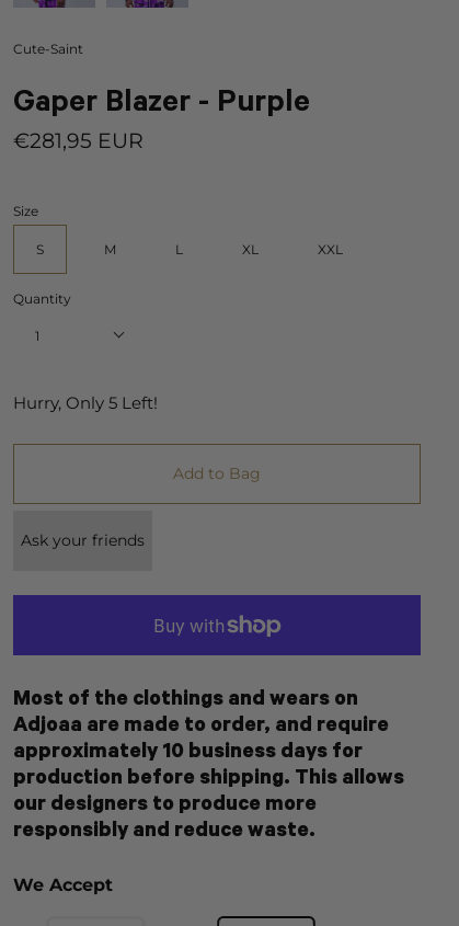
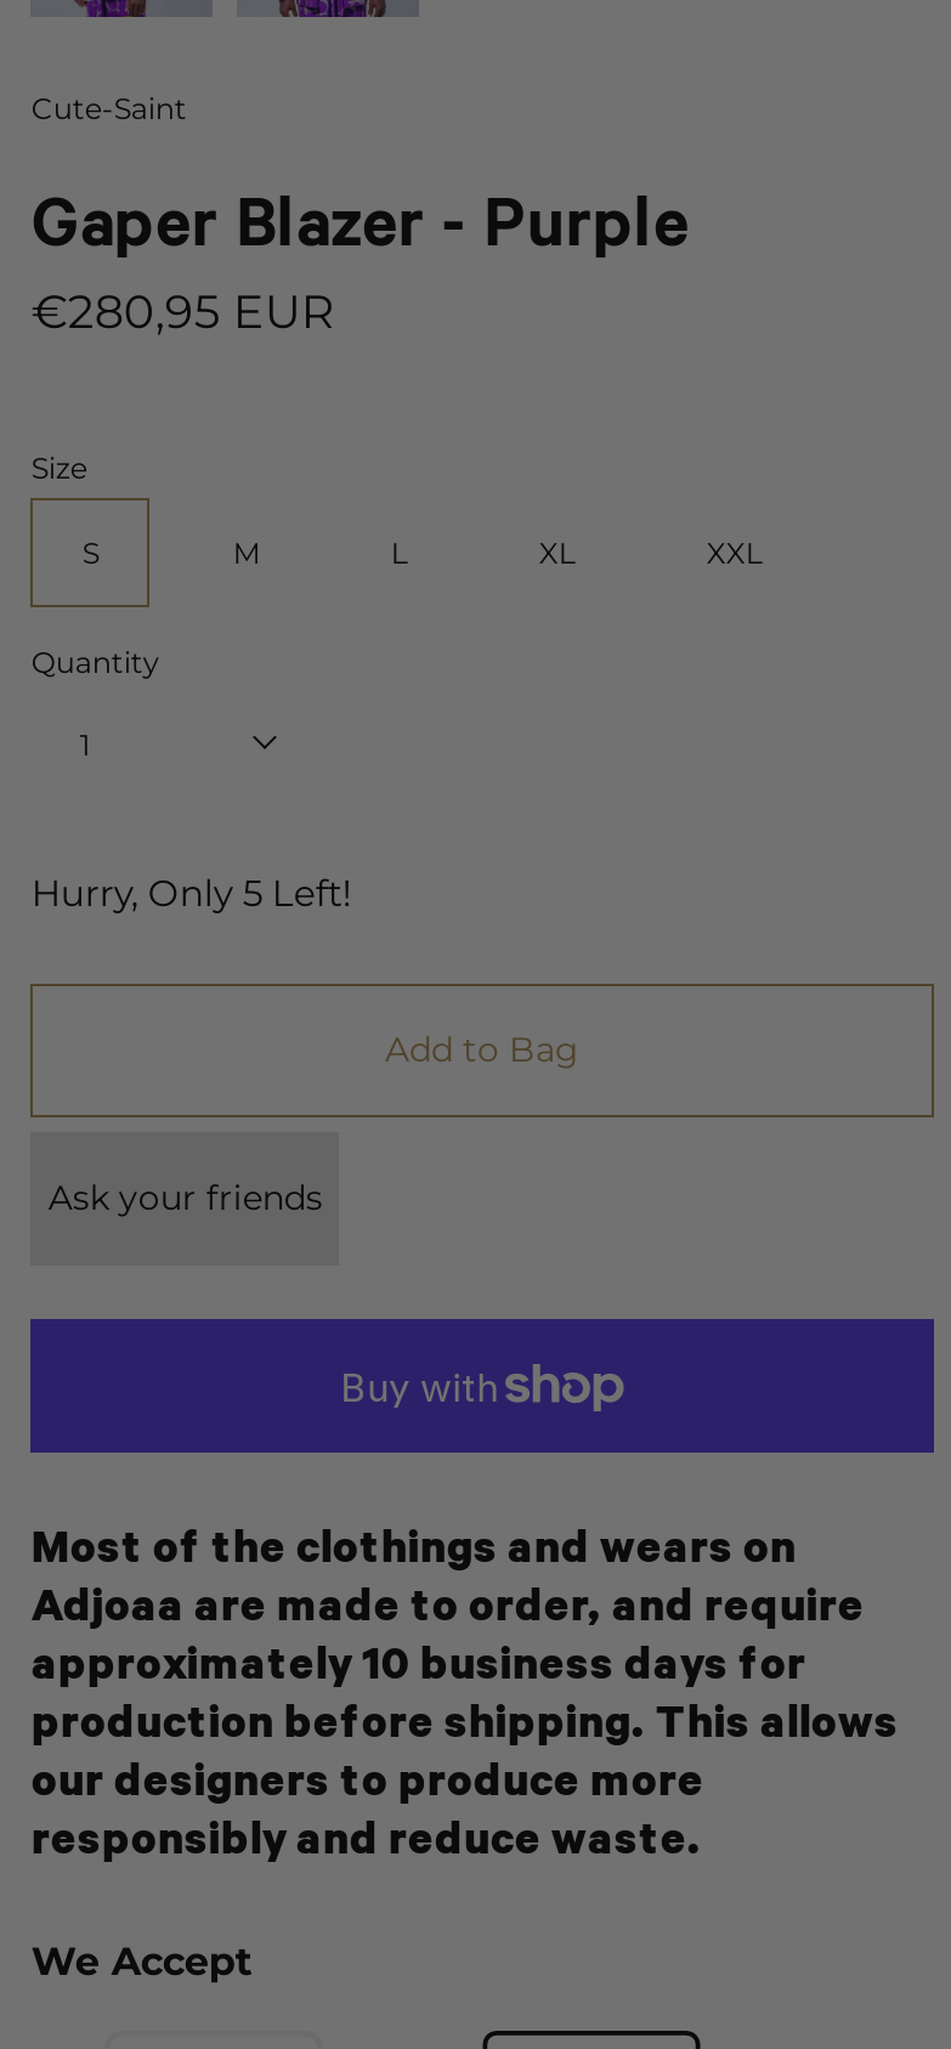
- €281,95 EUR
+ €280,95 EUR
